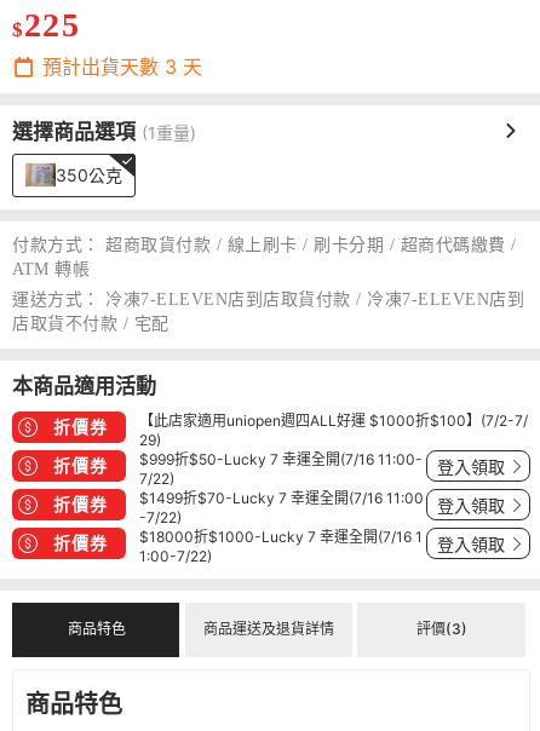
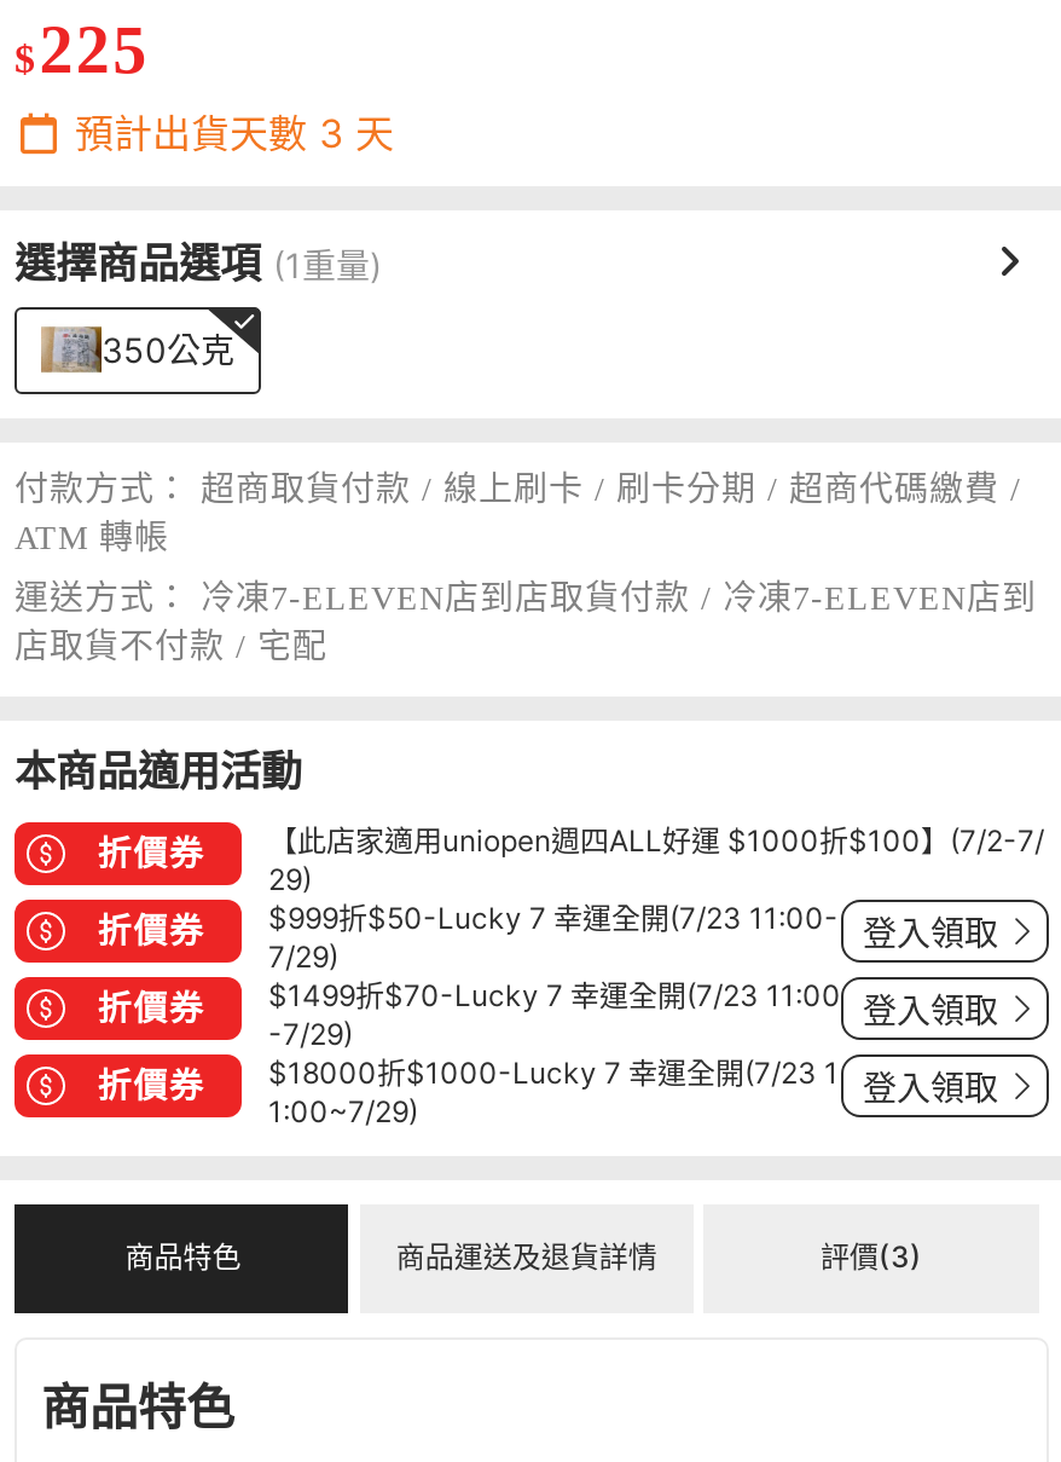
- $999折$50-Lucky 7 幸運全開(7/16 11:00-
+ $999折$50-Lucky 7 幸運全開(7/23 11:00-

- 7/22)
+ 7/29)

- $1499折$70-Lucky 7 幸運全開(7/16 11:00
+ $1499折$70-Lucky 7 幸運全開(7/23 11:00

- -7/22)
+ -7/29)

- $18000折$1000-Lucky 7 幸運全開(7/16 1
+ $18000折$1000-Lucky 7 幸運全開(7/23 1

- 1:00-7/22)
+ 1:00~7/29)
